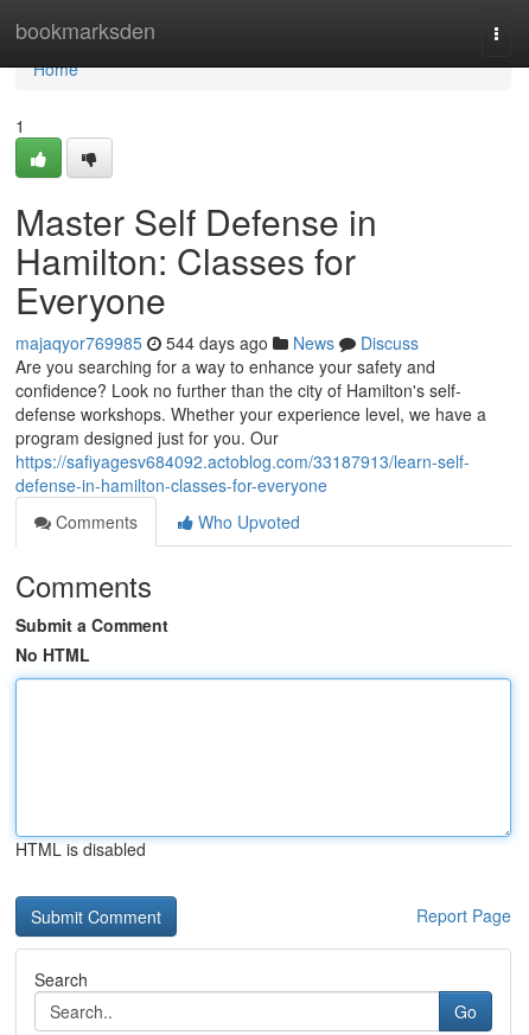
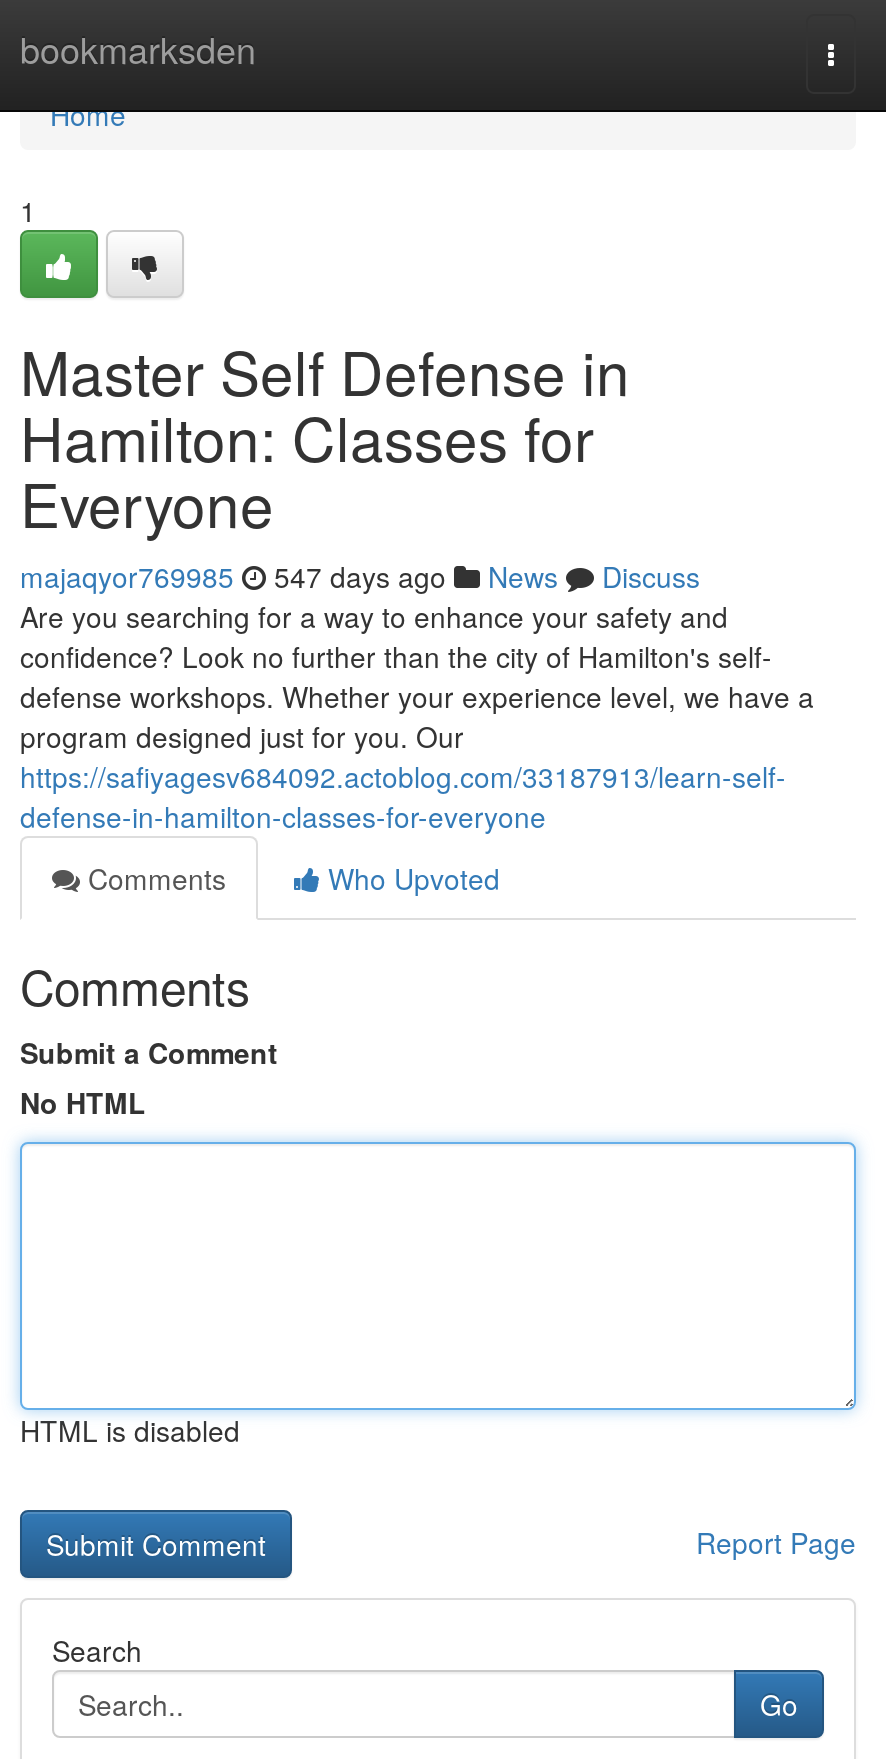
- majaqyor769985 544 days ago News Discuss
+ majaqyor769985 547 days ago News Discuss
